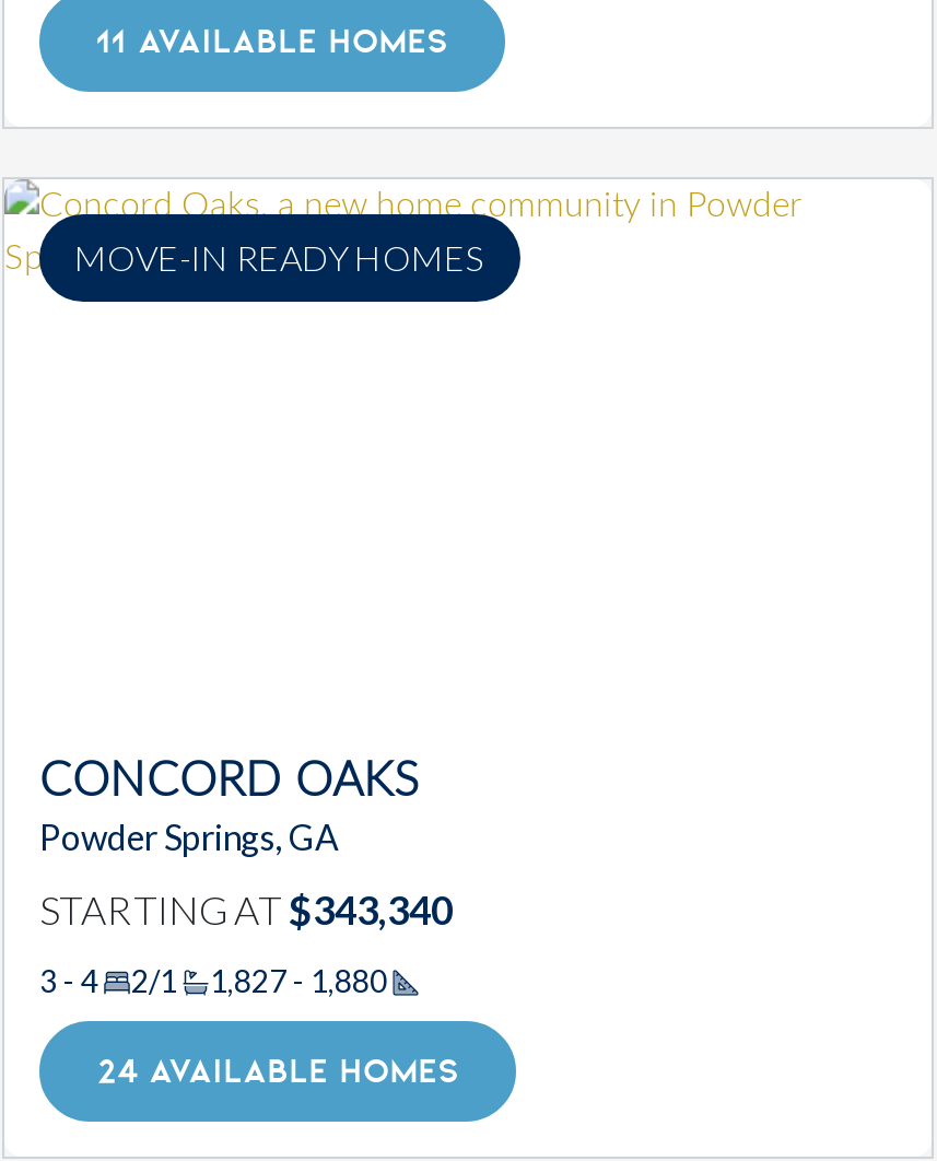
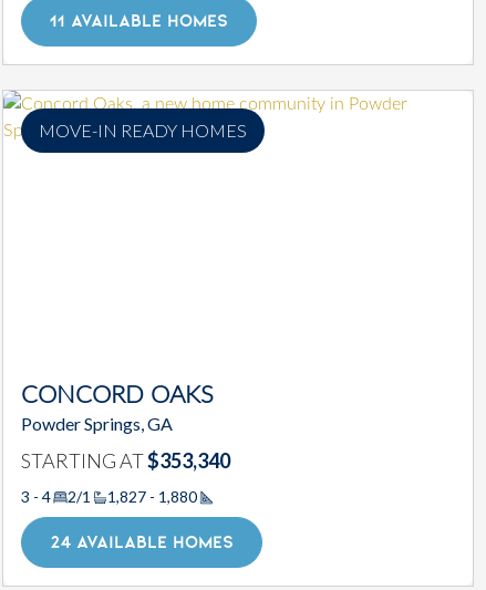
- STARTING AT $343,340
+ STARTING AT $353,340
